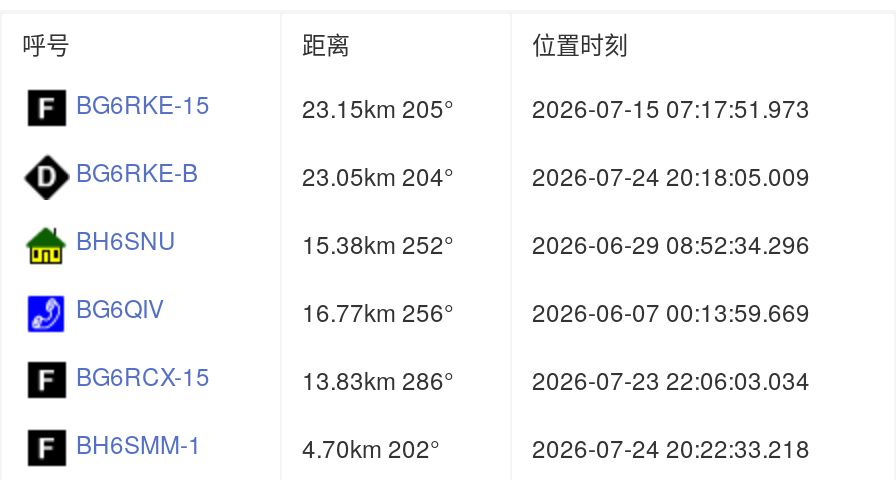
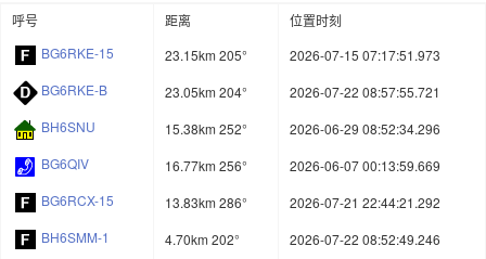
- 2026-07-24 20:18:05.009
+ 2026-07-22 08:57:55.721

- 2026-07-23 22:06:03.034
+ 2026-07-21 22:44:21.292

- 2026-07-24 20:22:33.218
+ 2026-07-22 08:52:49.246
